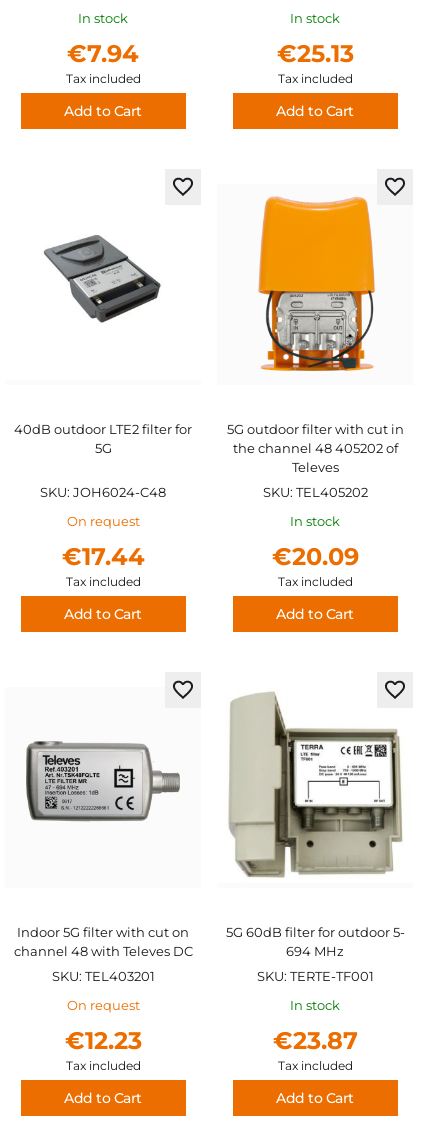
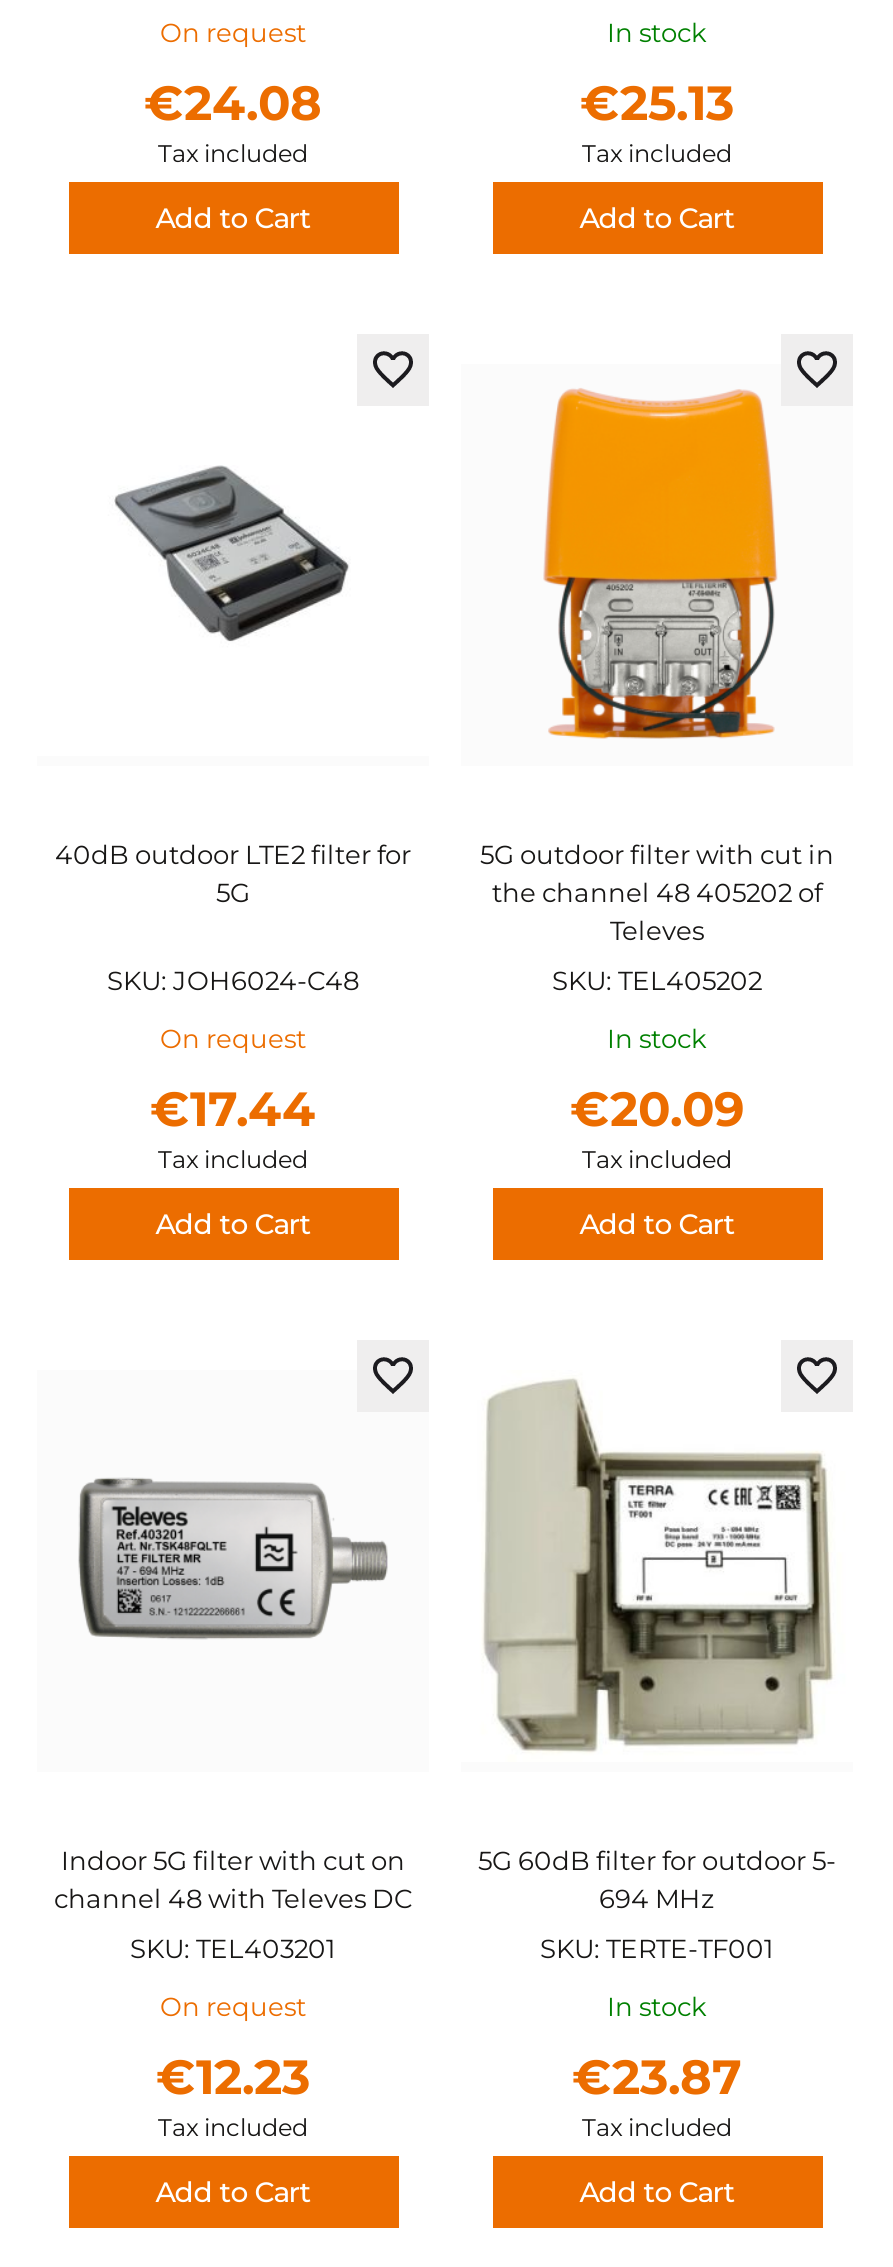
- In stock
- €7.94
+ On request
+ €24.08
